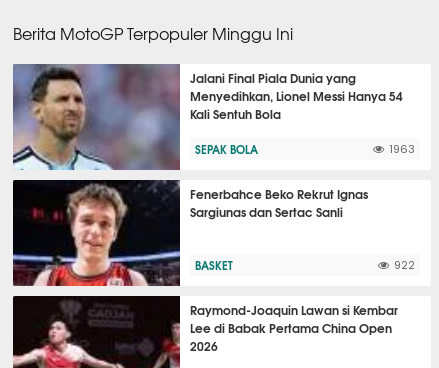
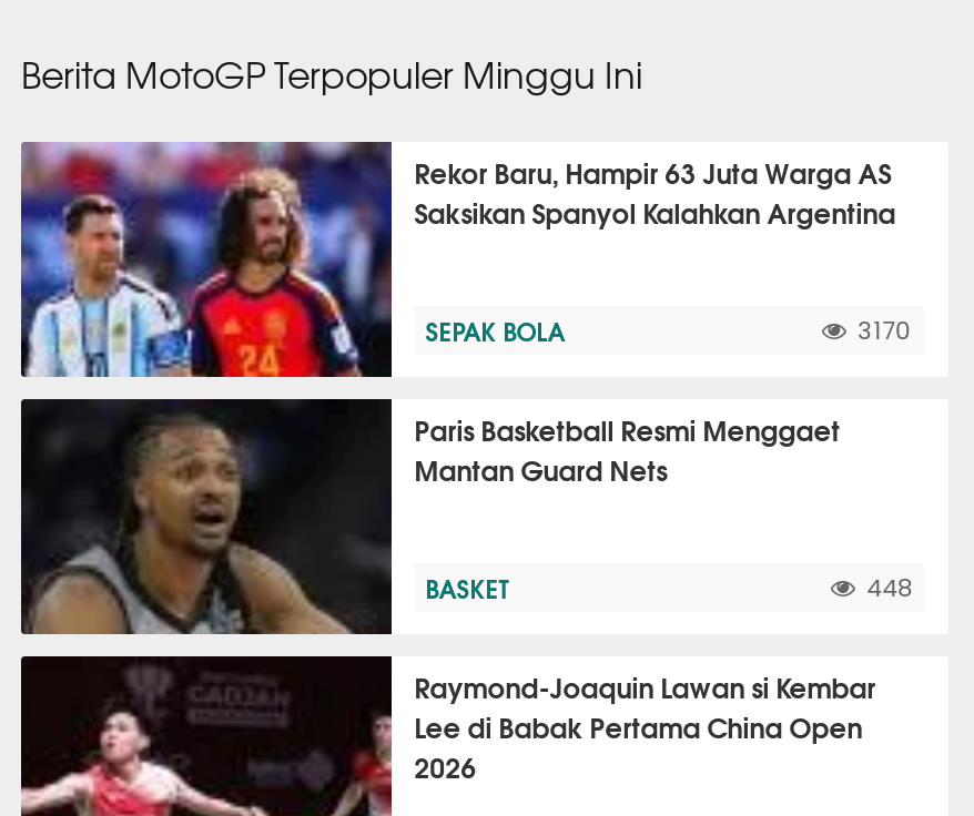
- [image]
- Jalani Final Piala Dunia yang
- Menyedihkan, Lionel Messi Hanya 54
- Kali Sentuh Bola
+ [image]
+ Rekor Baru, Hampir 63 Juta Warga AS
+ Saksikan Spanyol Kalahkan Argentina

- 1963
+ 3170

- [image]
- Fenerbahce Beko Rekrut Ignas
- Sargiunas dan Sertac Sanli
+ [image]
+ Paris Basketball Resmi Menggaet
+ Mantan Guard Nets

- 922
+ 448
